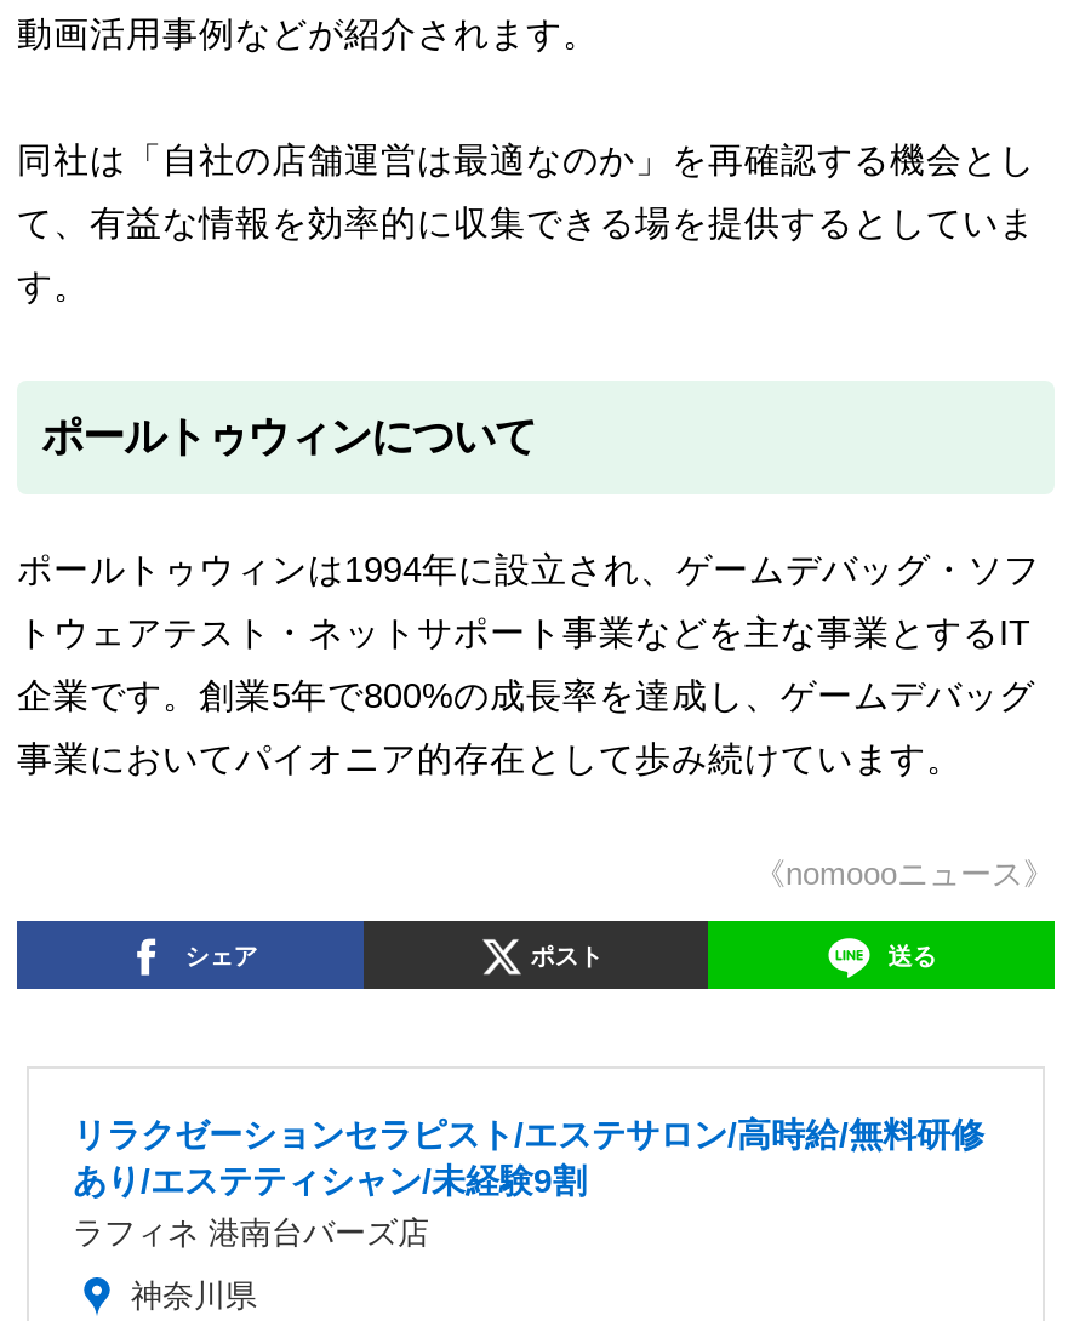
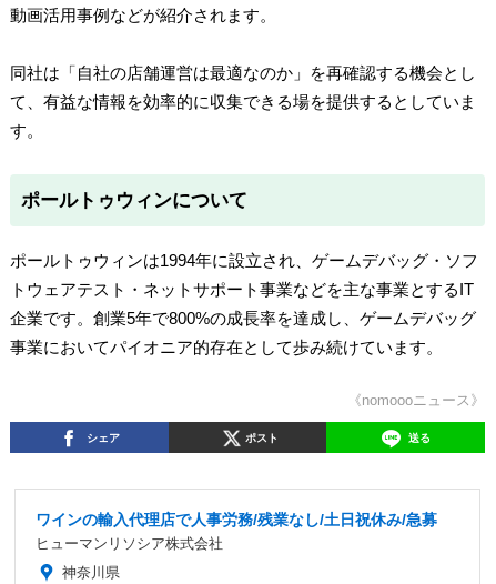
- リラクゼーションセラピスト/エステサロン/高時給/無料研修
- あり/エステティシャン/未経験9割
- ラフィネ 港南台バーズ店
+ ワインの輸入代理店で人事労務/残業なし/土日祝休み/急募
+ ヒューマンリソシア株式会社
